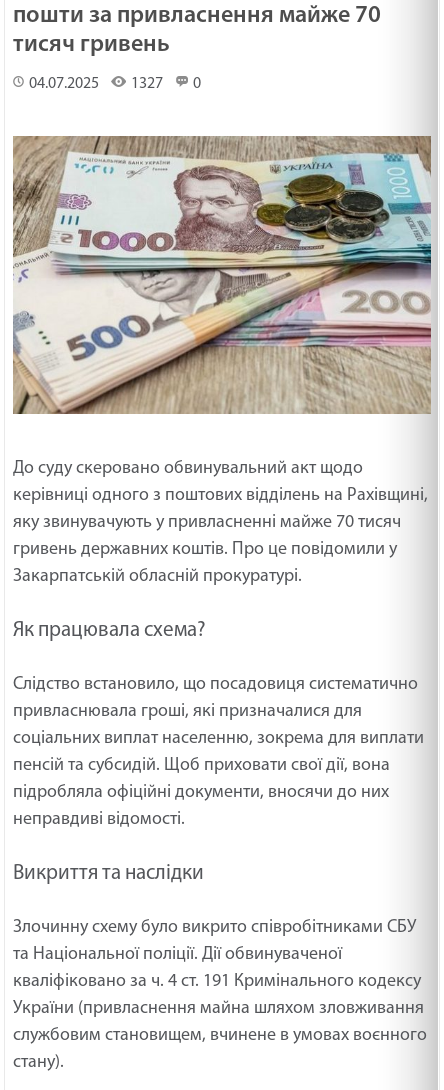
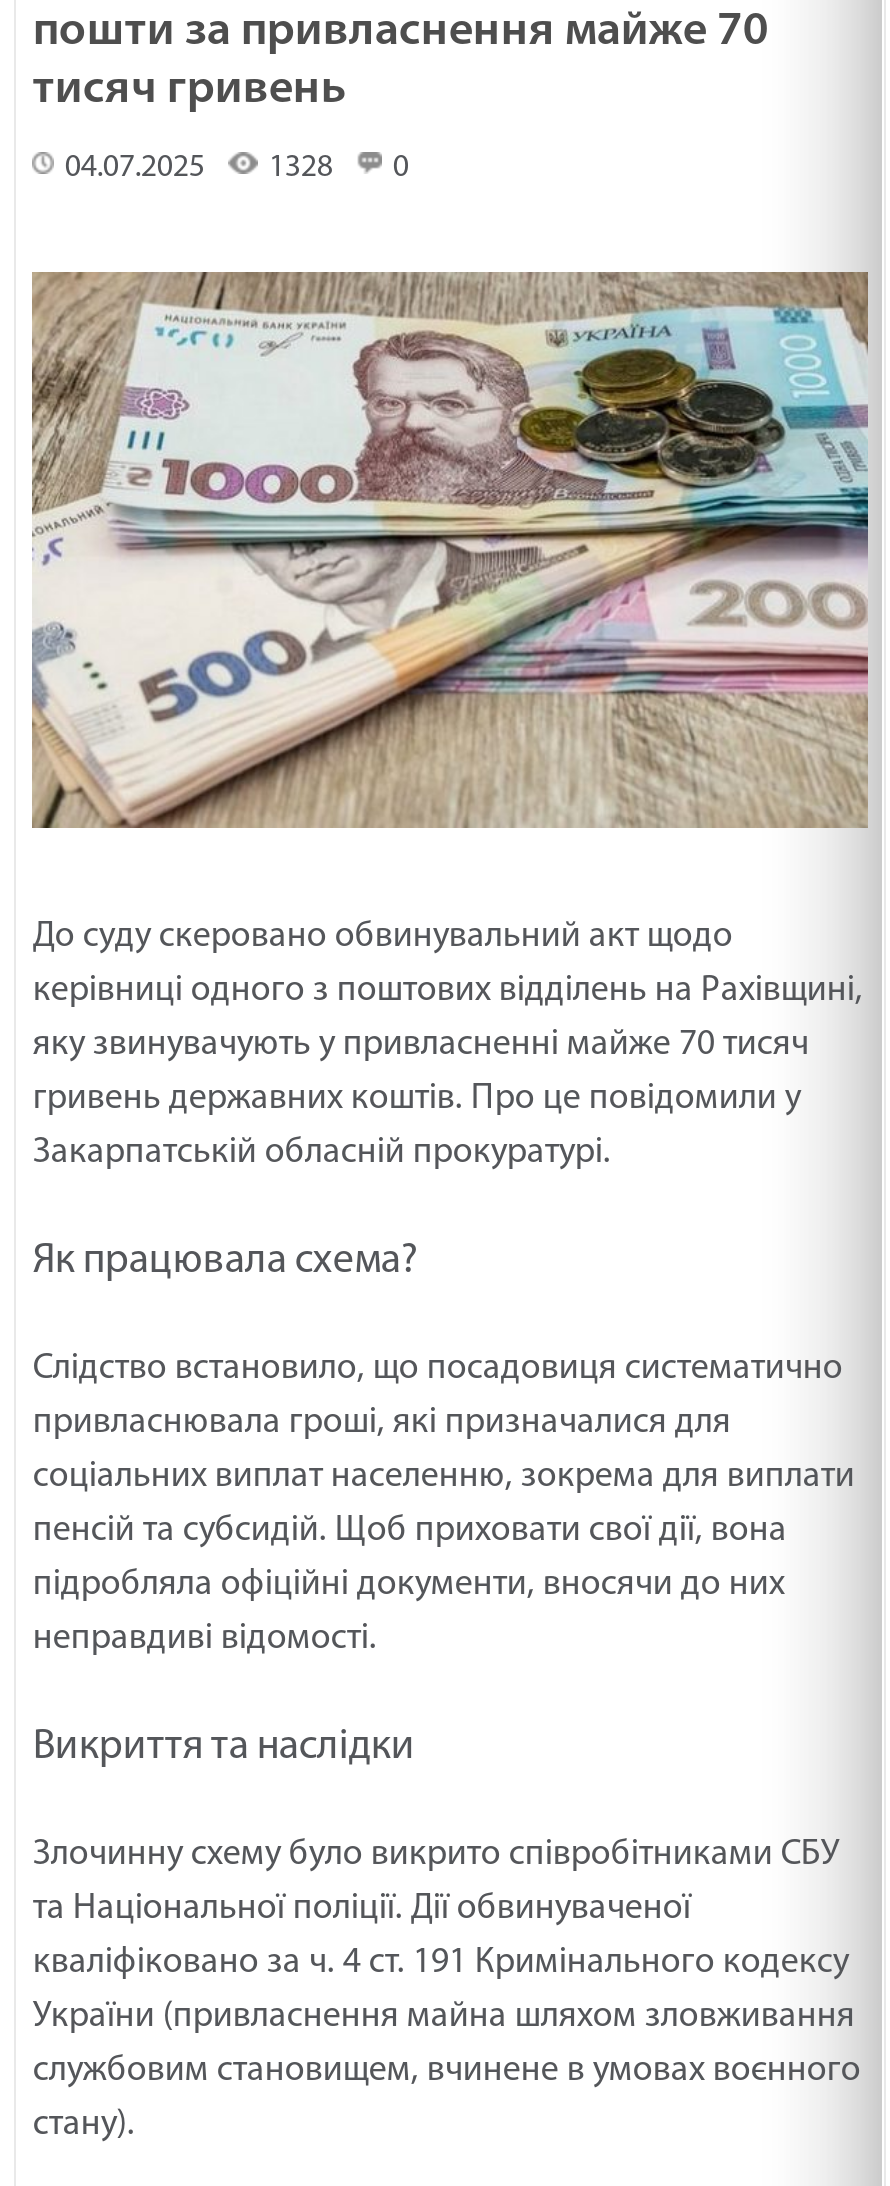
- 04.07.2025 1327 0
+ 04.07.2025 1328 0
